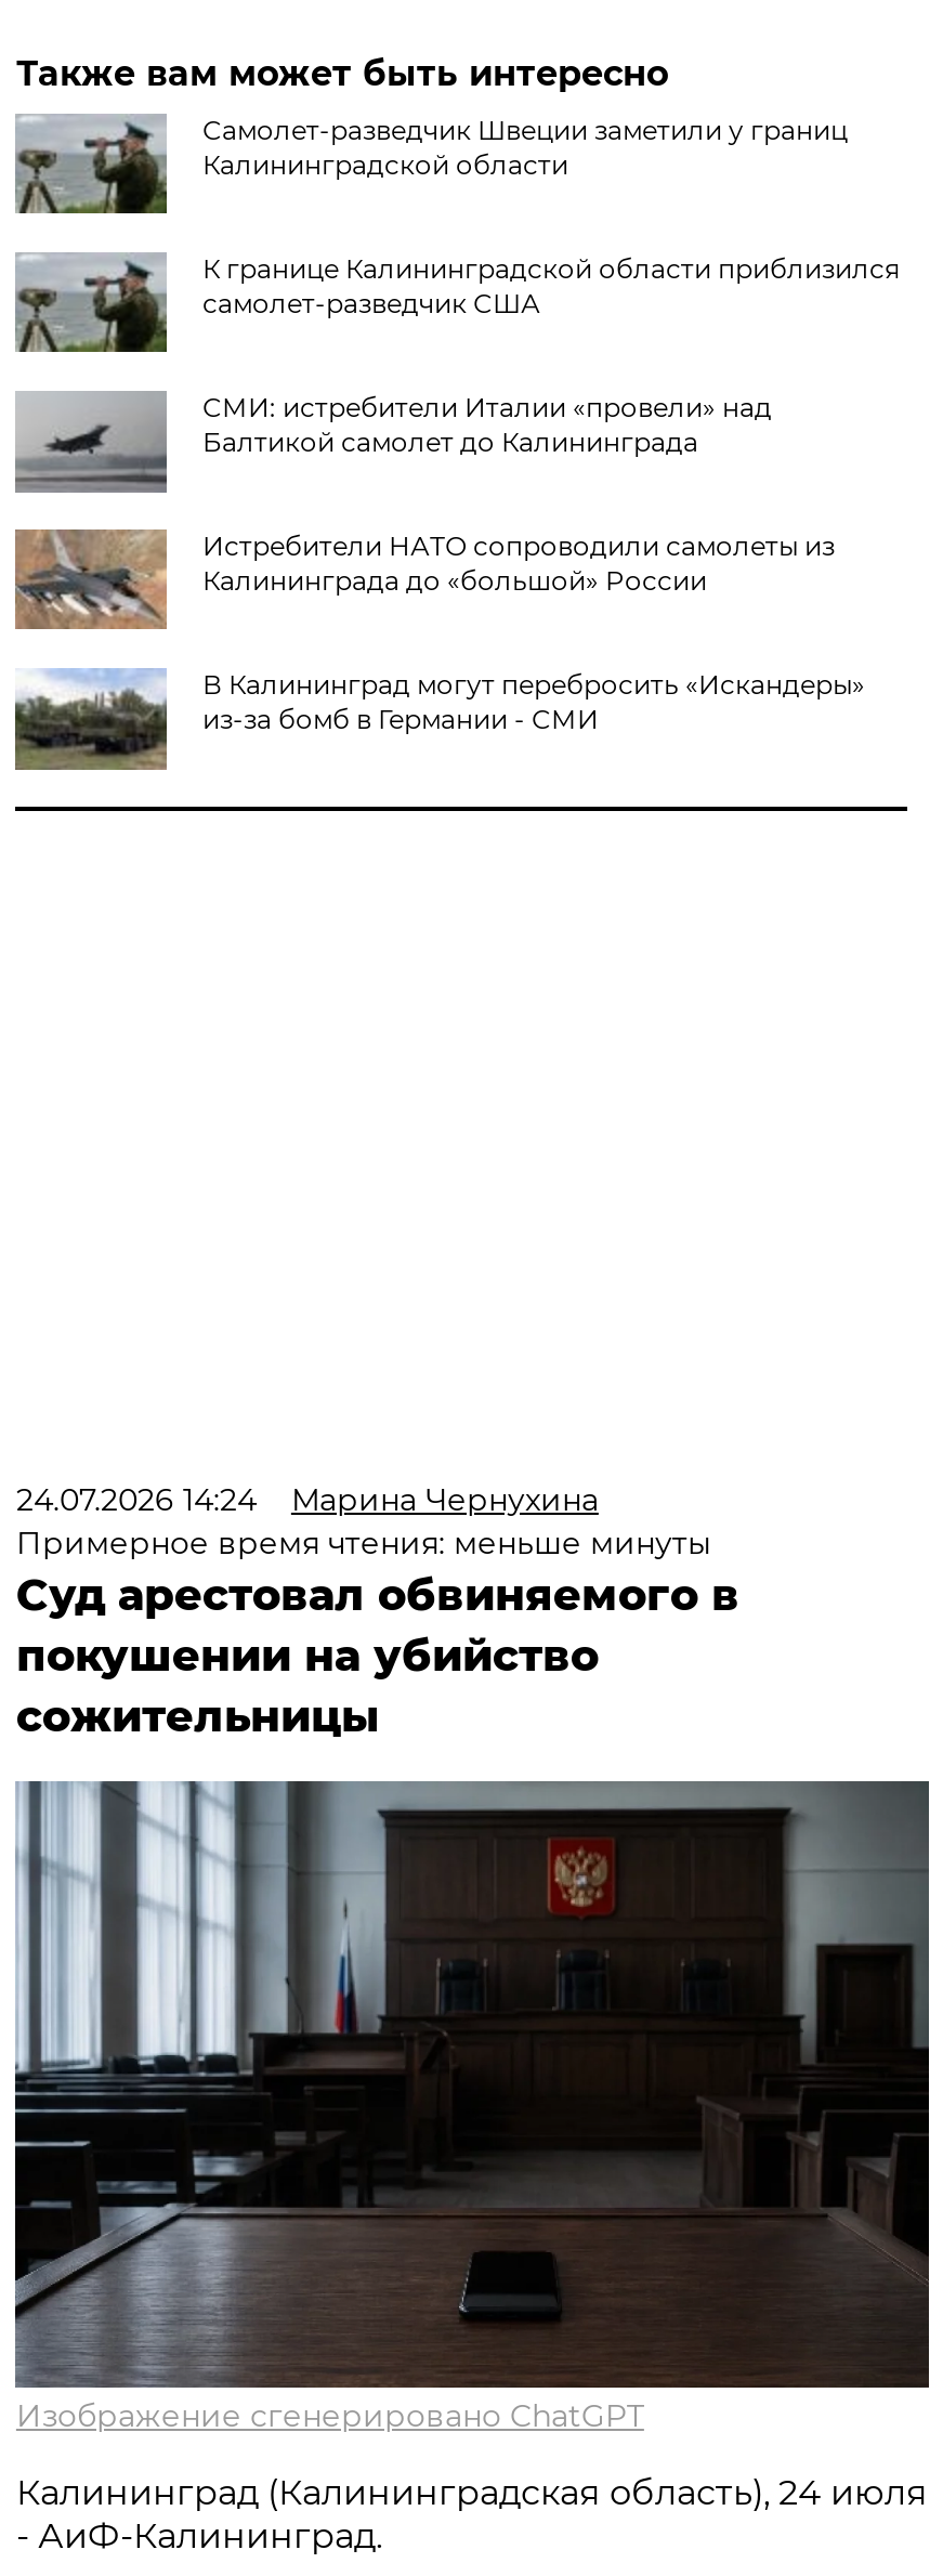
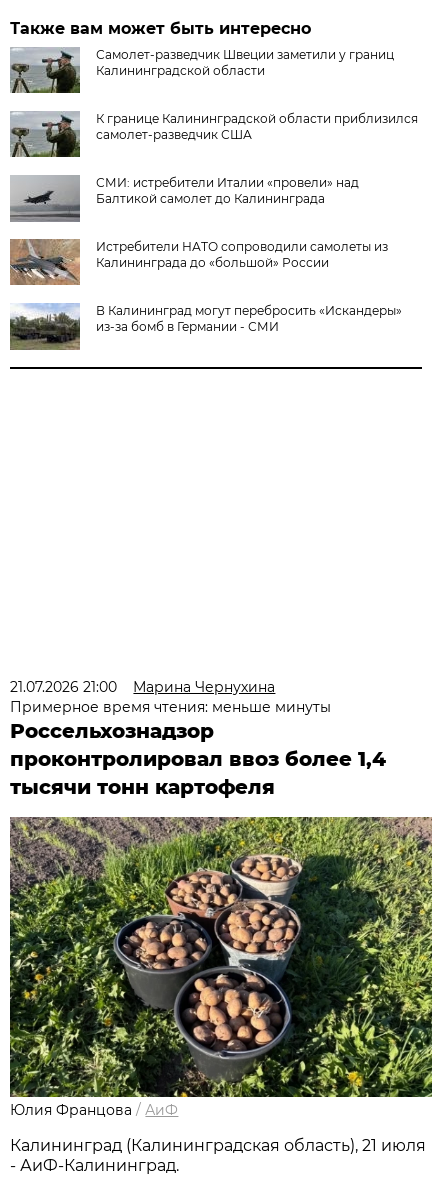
- 24.07.2026 14:24 Марина Чернухина
+ 21.07.2026 21:00 Марина Чернухина

- Суд арестовал обвиняемого в
- покушении на убийство
- сожительницы
+ Россельхознадзор
+ проконтролировал ввоз более 1,4
+ тысячи тонн картофеля

- [image]
- Изображение сгенерировано ChatGPT
+ [image]
+ Юлия Францова / АиФ

- Калининград (Калининградская область), 24 июля
+ Калининград (Калининградская область), 21 июля
